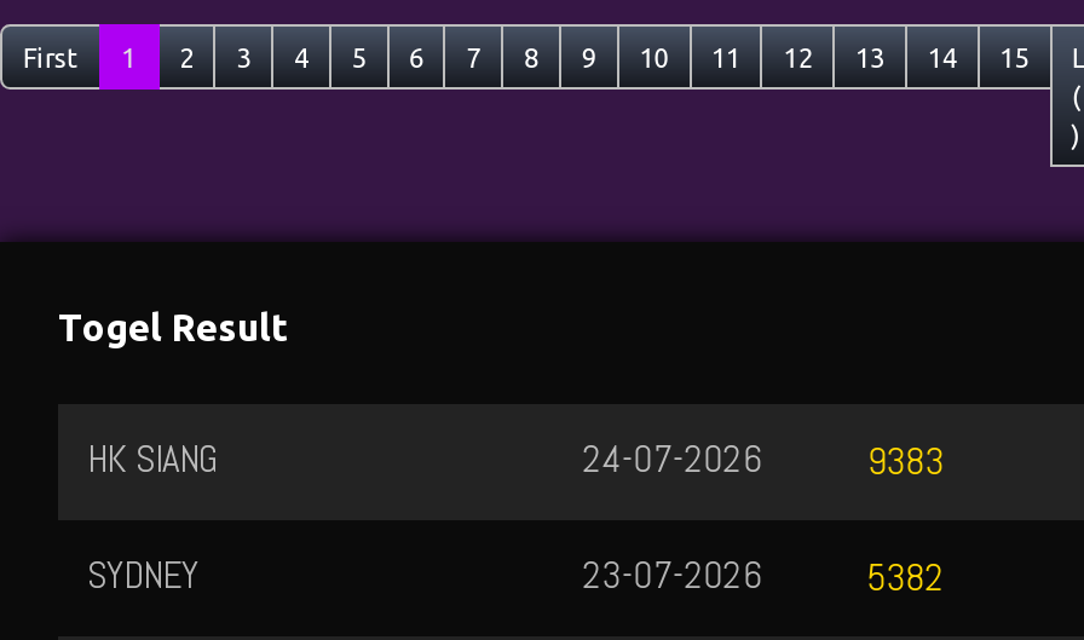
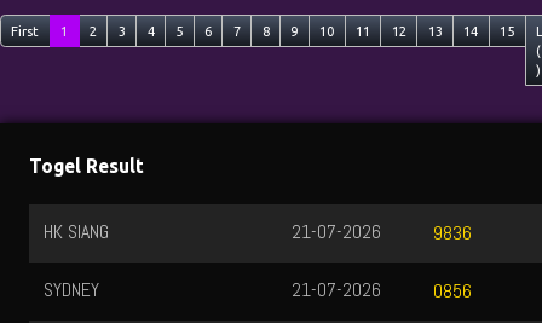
- 24-07-2026
+ 21-07-2026

- 9383
+ 9836

- 23-07-2026
+ 21-07-2026

- 5382
+ 0856
